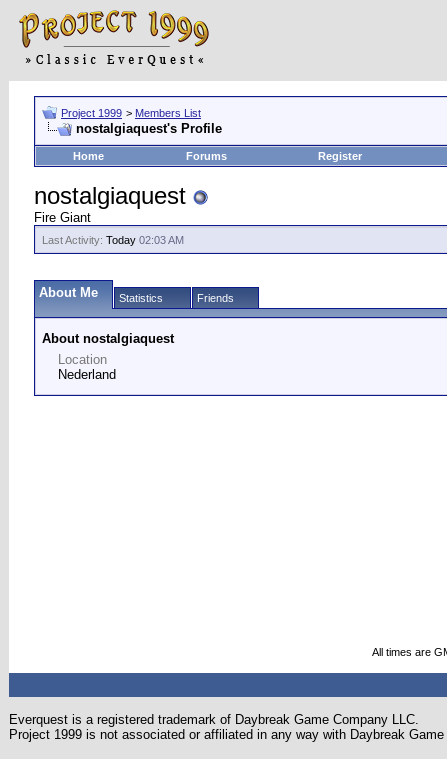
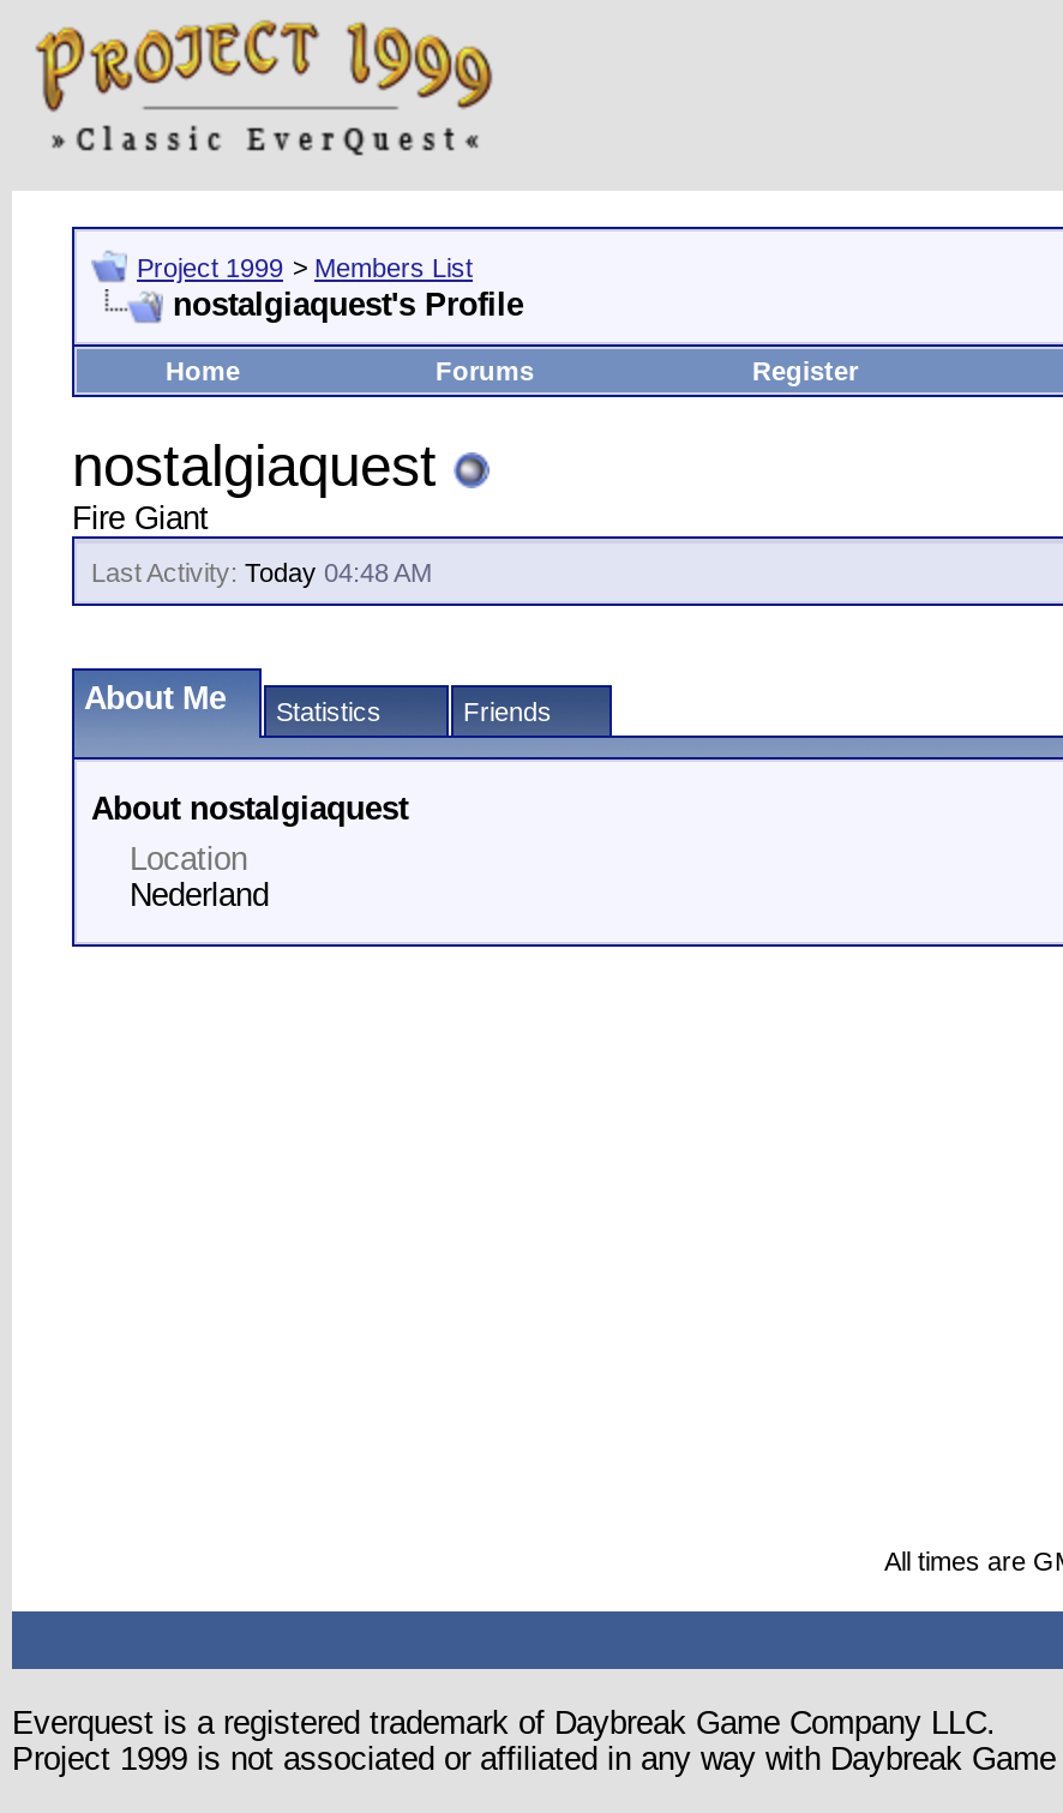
- Last Activity: Today 02:03 AM
+ Last Activity: Today 04:48 AM
